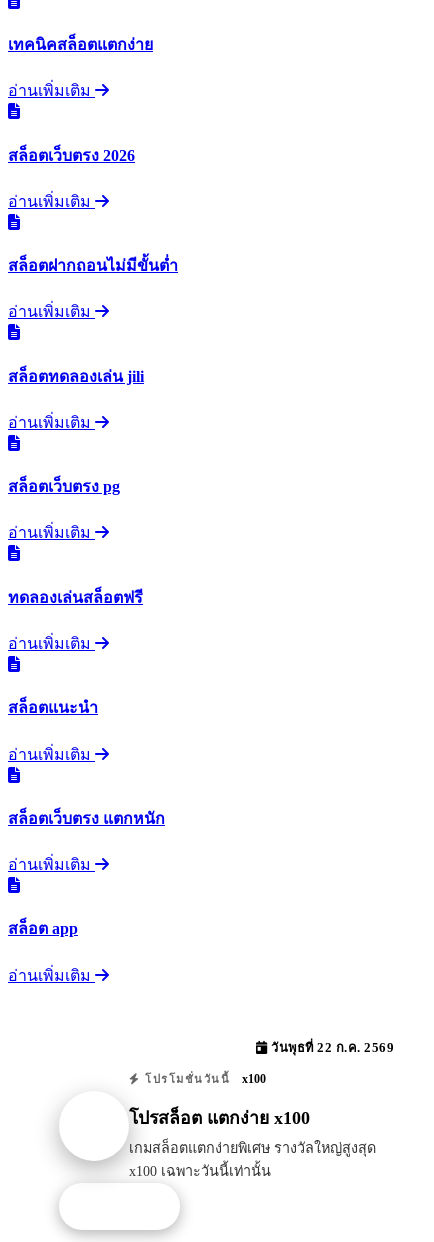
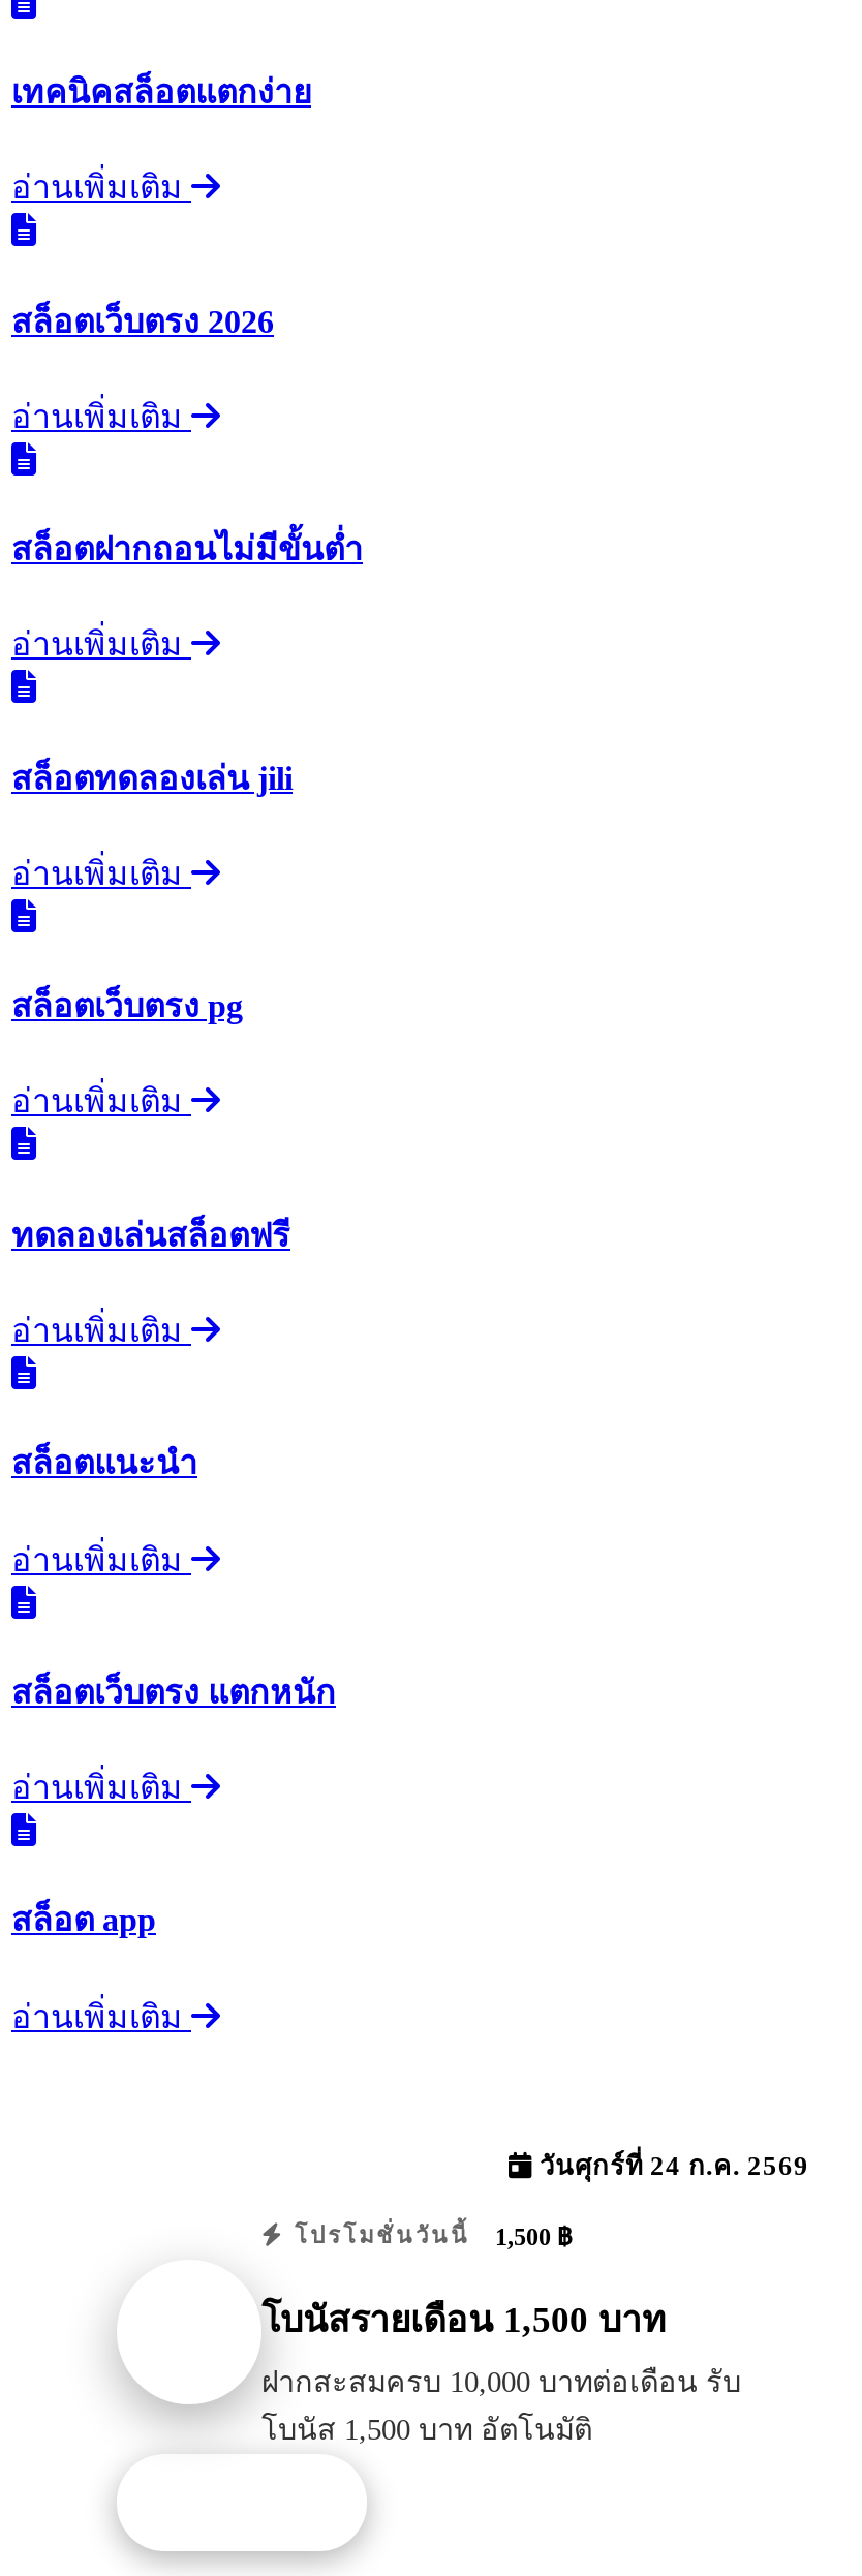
- วันพุธที่ 22 ก.ค. 2569
+ วันศุกร์ที่ 24 ก.ค. 2569

- โปรโมชั่นวันนี้ x100
+ โปรโมชั่นวันนี้ 1,500 ฿

- โปรสล็อต แตกง่าย x100
+ โบนัสรายเดือน 1,500 บาท

- เกมสล็อตแตกง่ายพิเศษ รางวัลใหญ่สูงสุด
- x100 เฉพาะวันนี้เท่านั้น
+ ฝากสะสมครบ 10,000 บาทต่อเดือน รับ
+ โบนัส 1,500 บาท อัตโนมัติ
